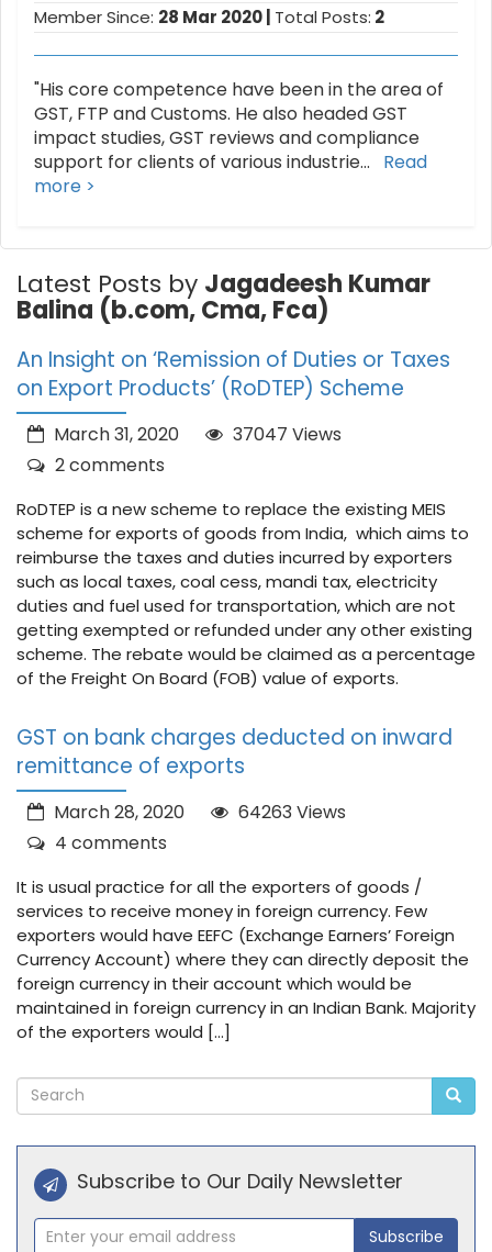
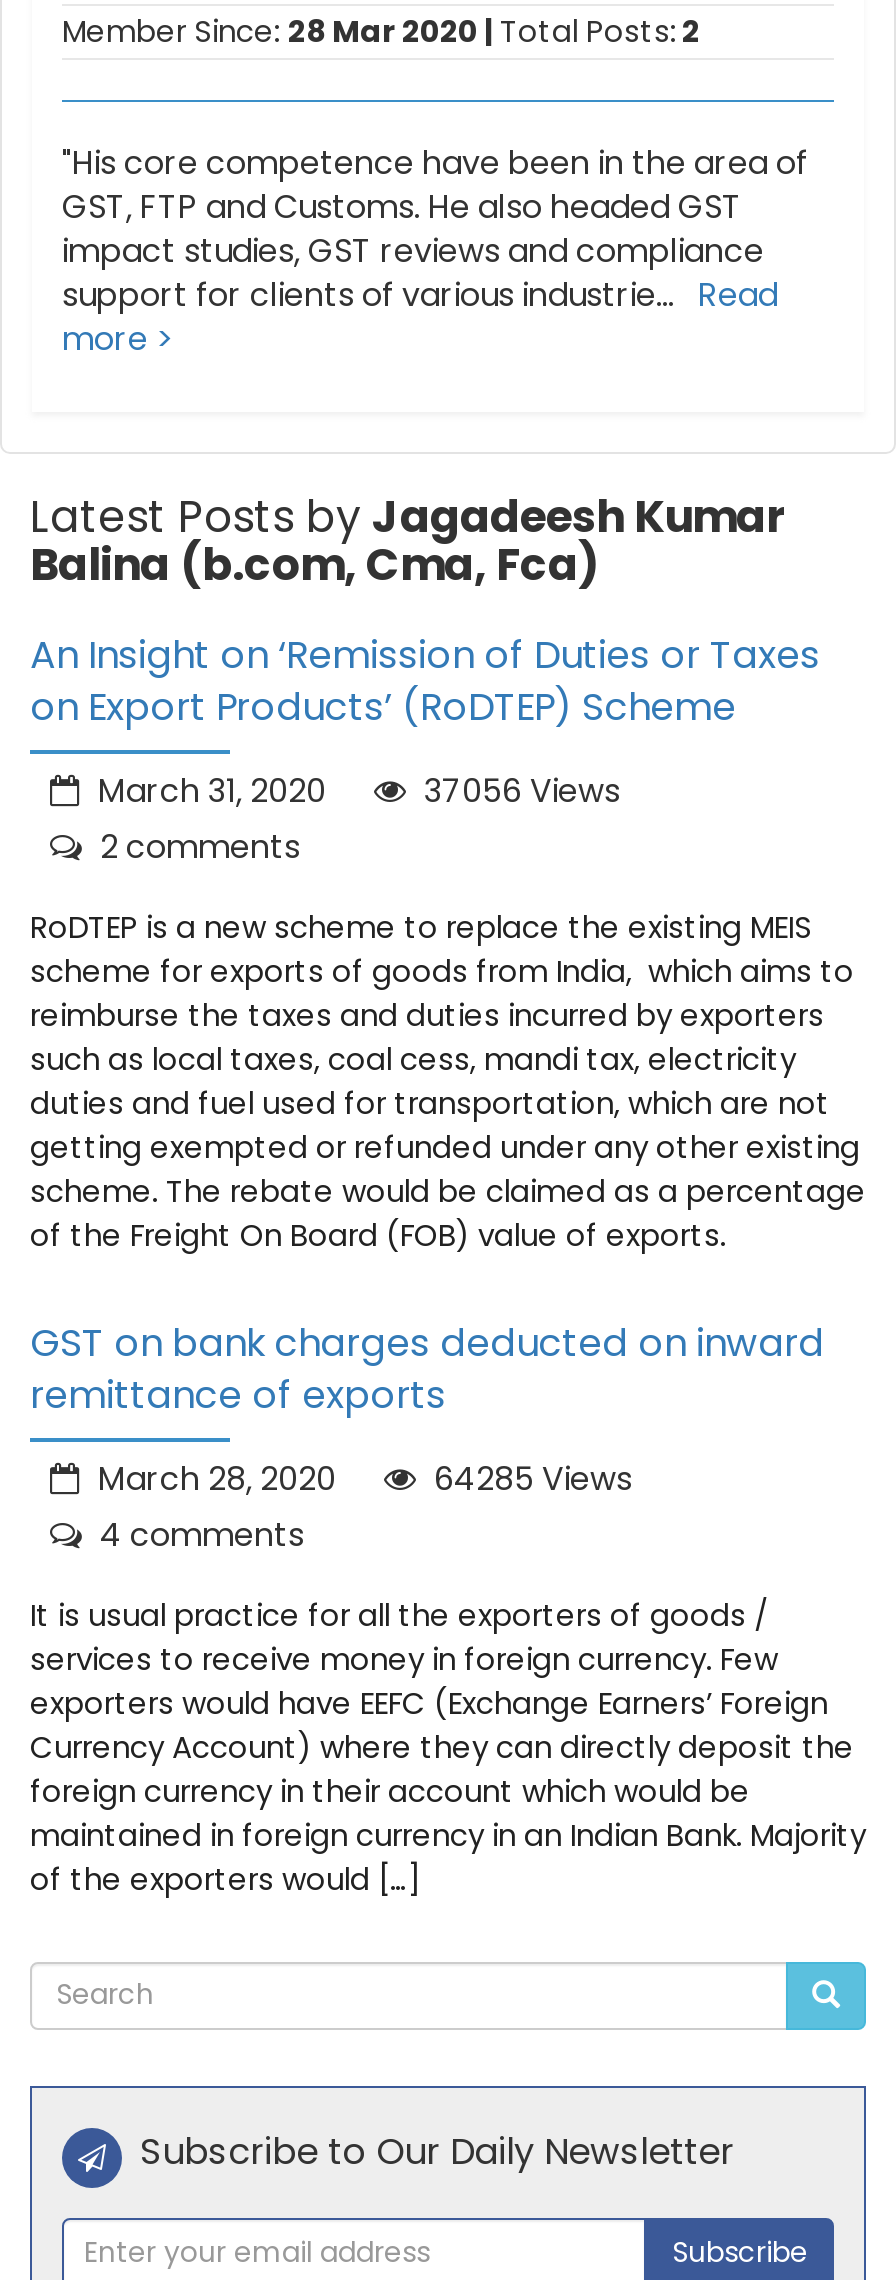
- March 31, 2020 37047 Views
+ March 31, 2020 37056 Views

- March 28, 2020 64263 Views
+ March 28, 2020 64285 Views
